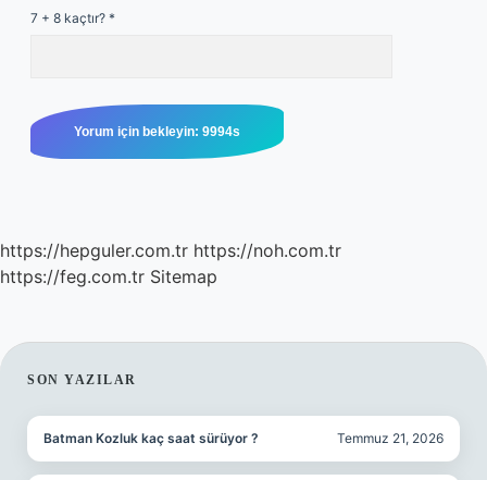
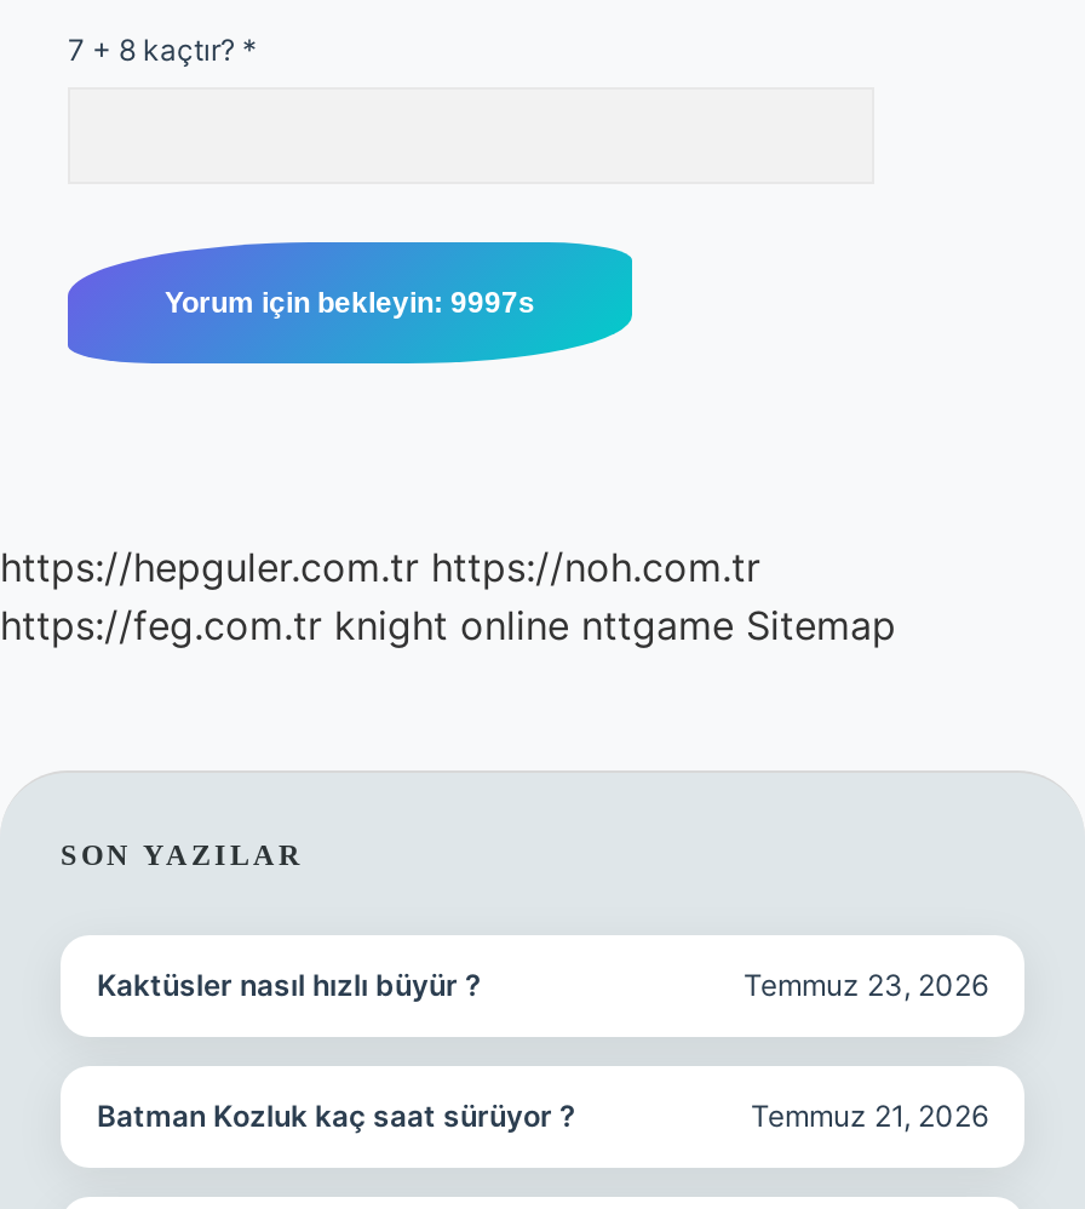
- https://feg.com.tr Sitemap
+ https://feg.com.tr knight online nttgame Sitemap

+ Kaktüsler nasıl hızlı büyür ?
+ Temmuz 23, 2026
